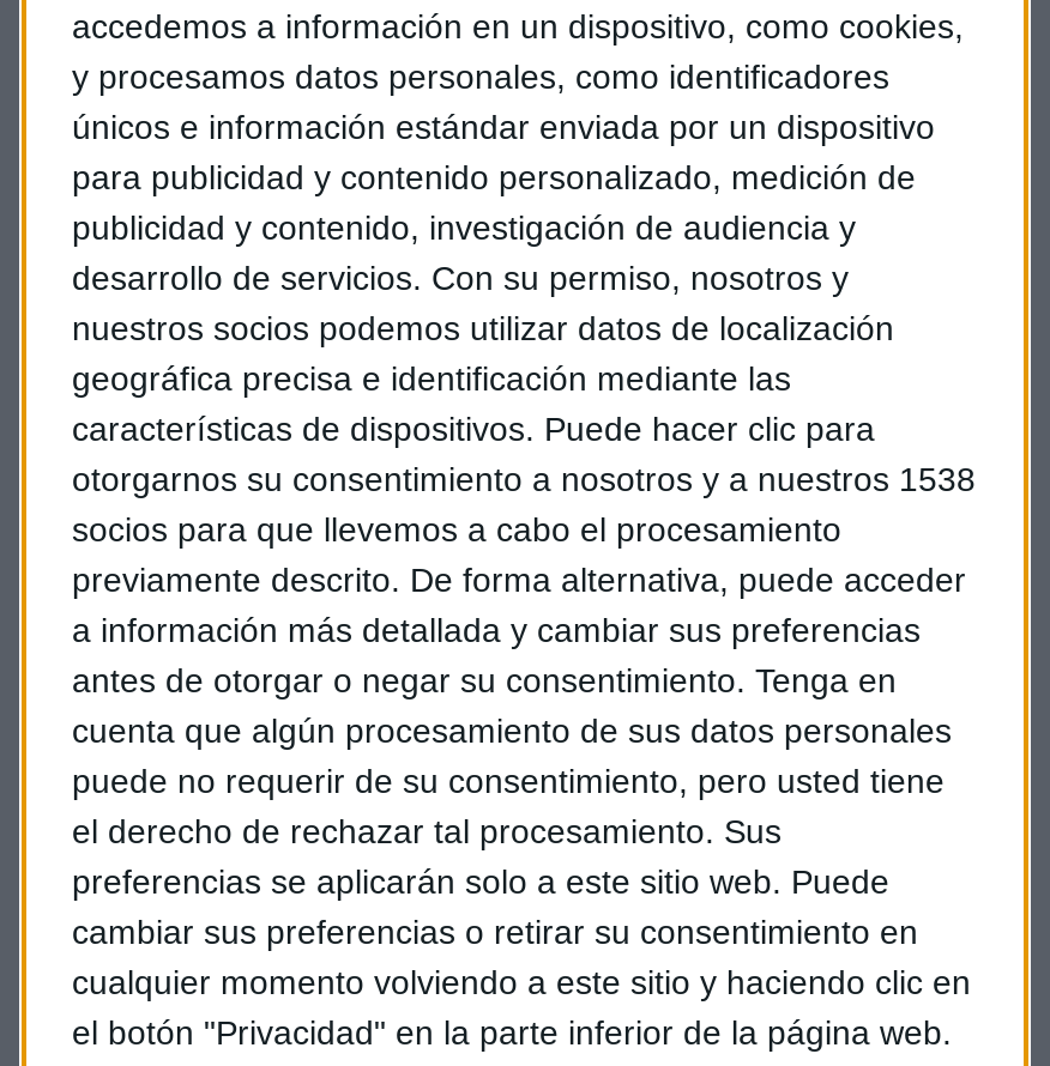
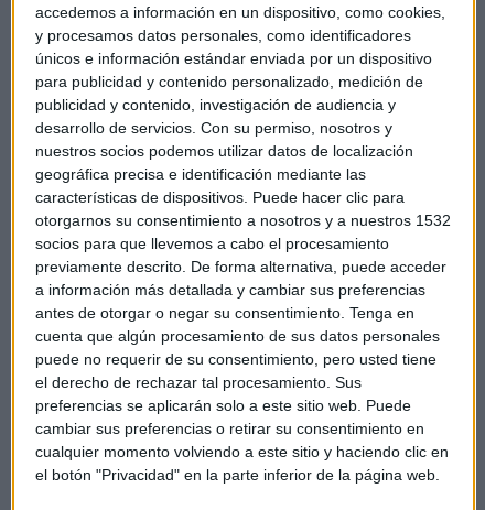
- otorgarnos su consentimiento a nosotros y a nuestros 1538
+ otorgarnos su consentimiento a nosotros y a nuestros 1532
